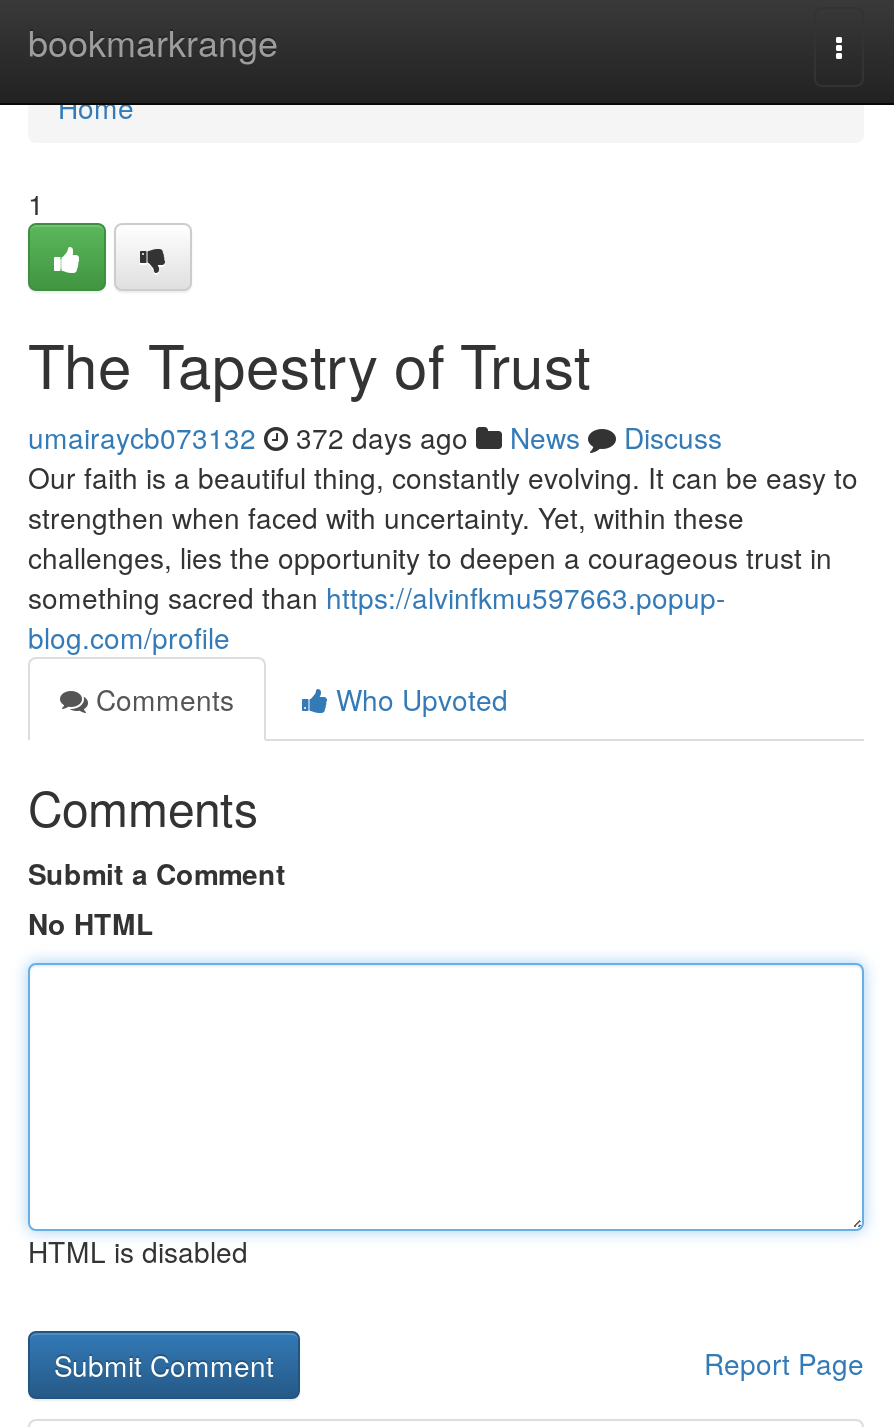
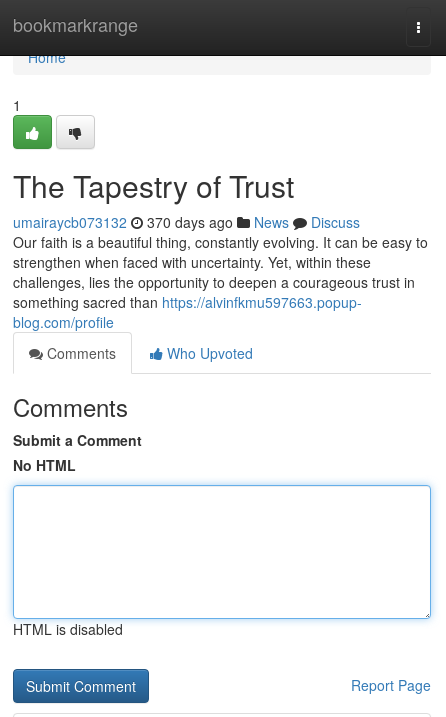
- umairaycb073132 372 days ago News Discuss
+ umairaycb073132 370 days ago News Discuss
